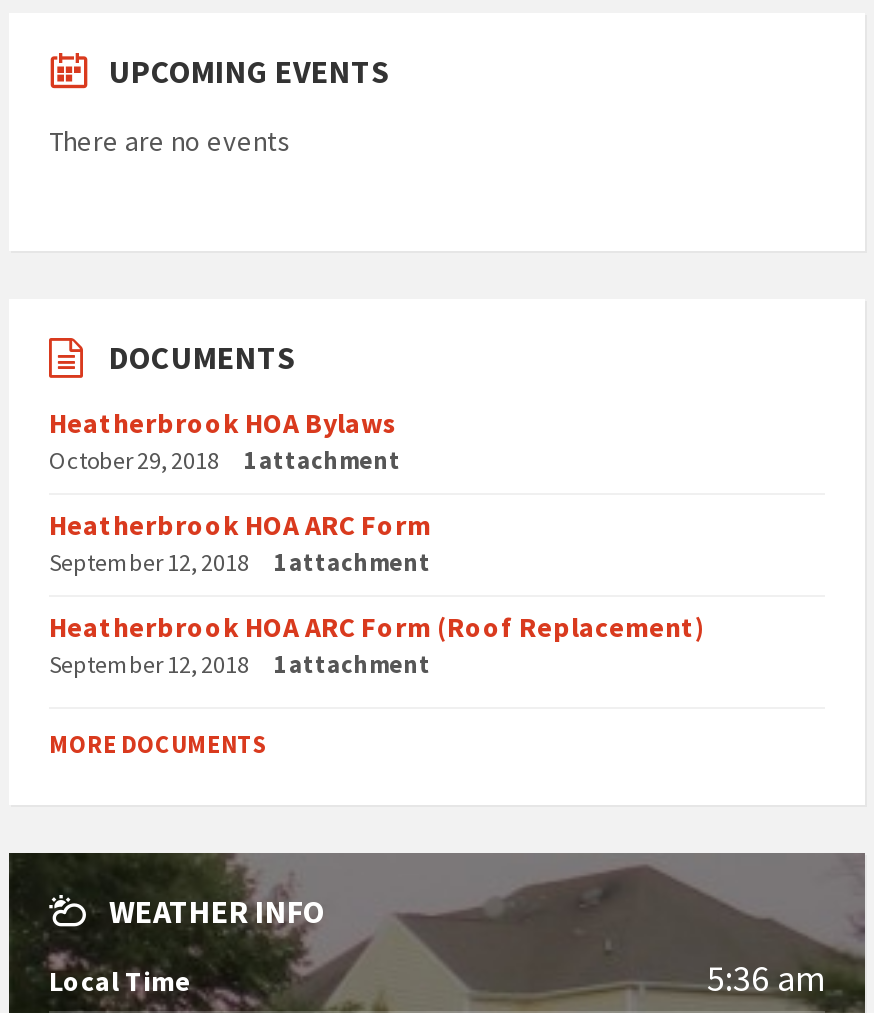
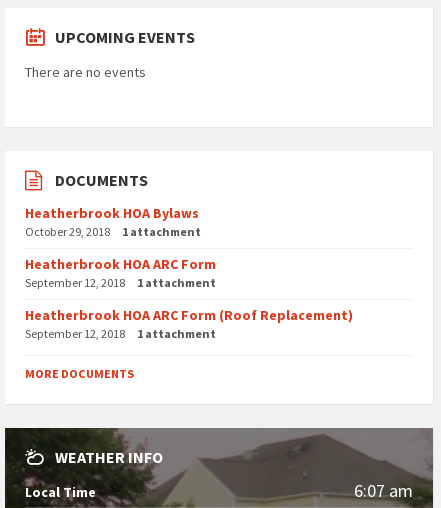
- 5:36 am
+ 6:07 am
